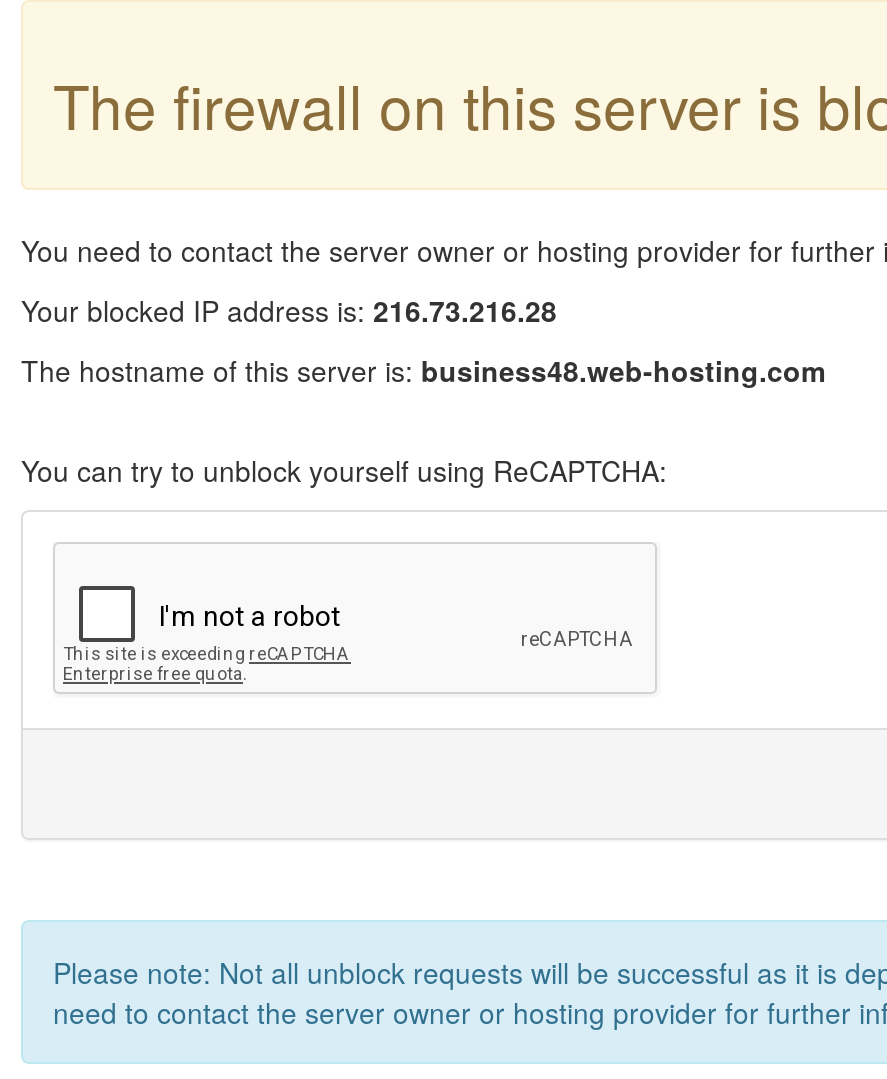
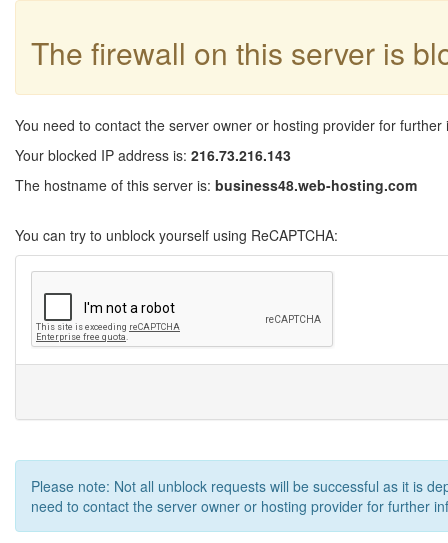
- Your blocked IP address is: 216.73.216.28
+ Your blocked IP address is: 216.73.216.143
